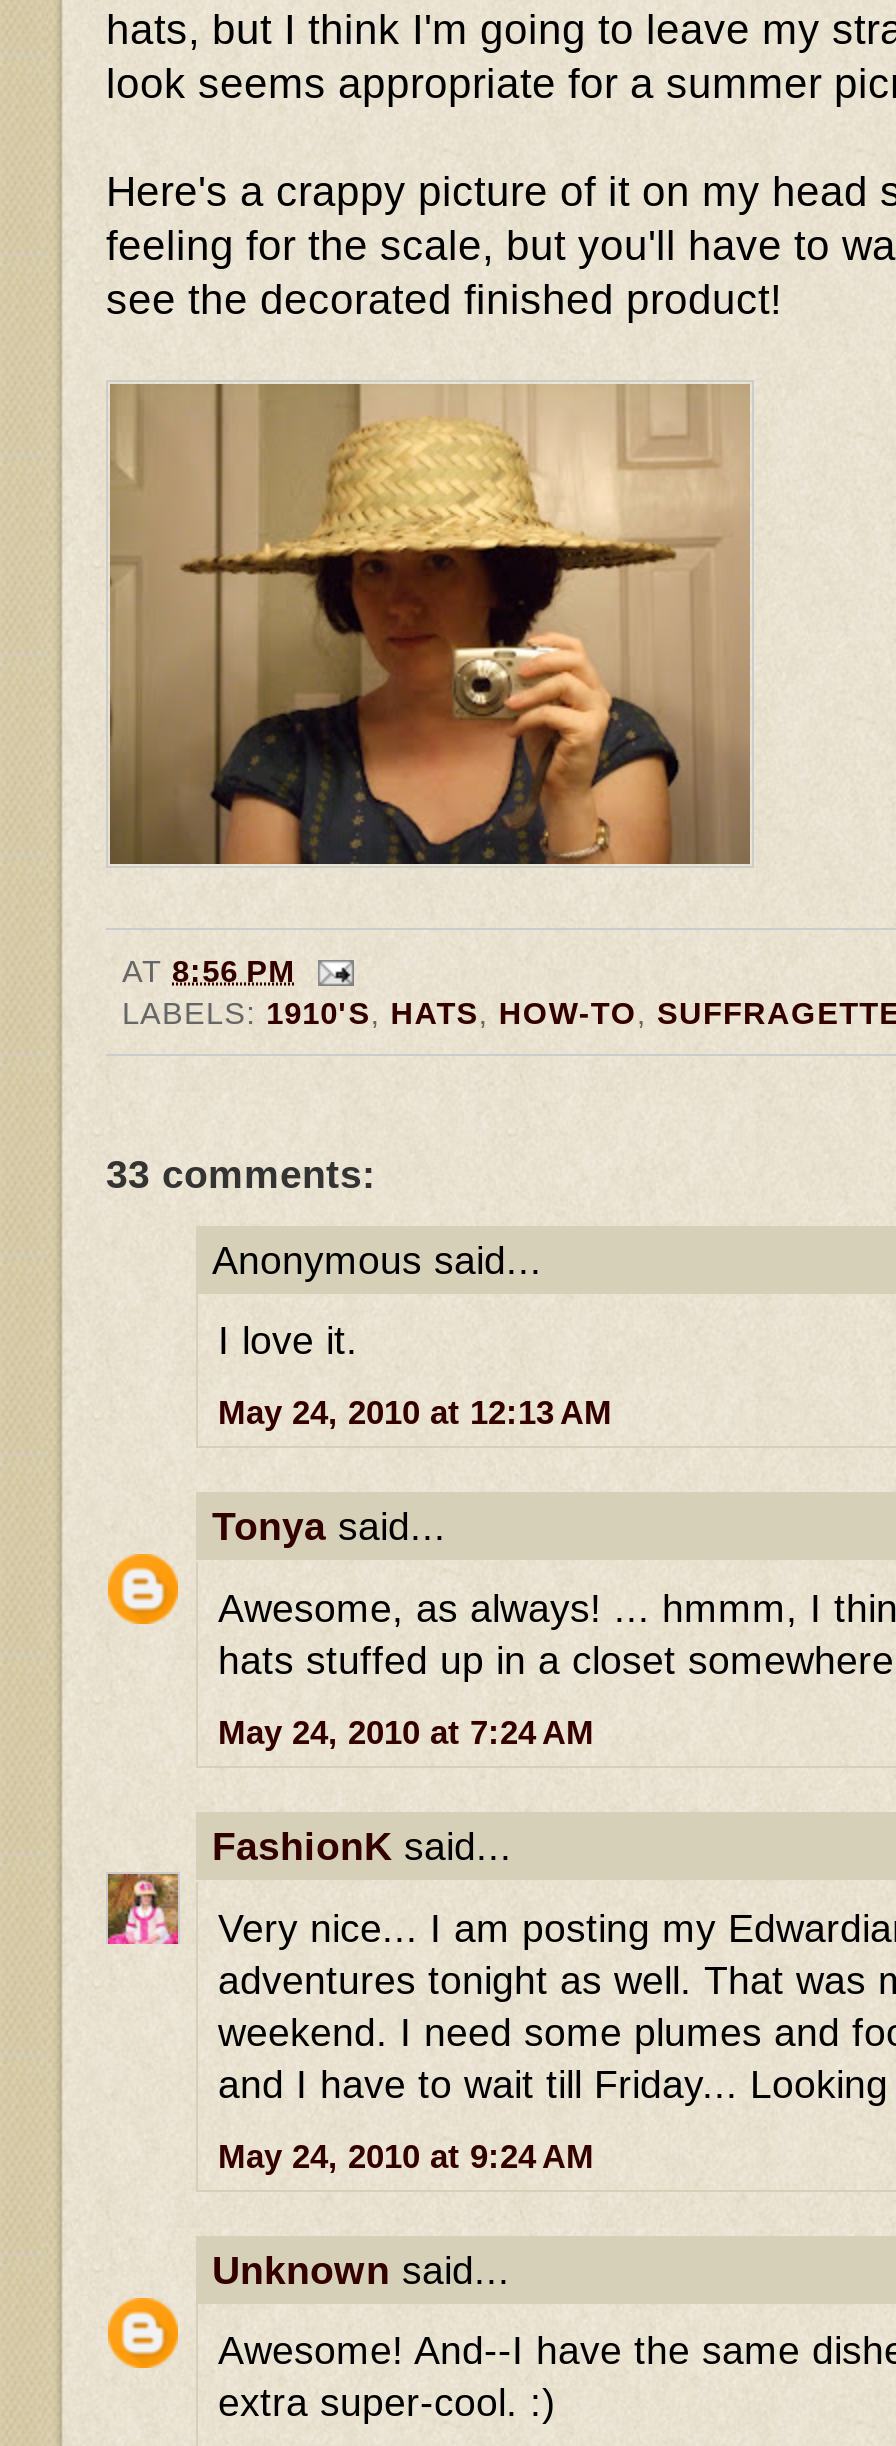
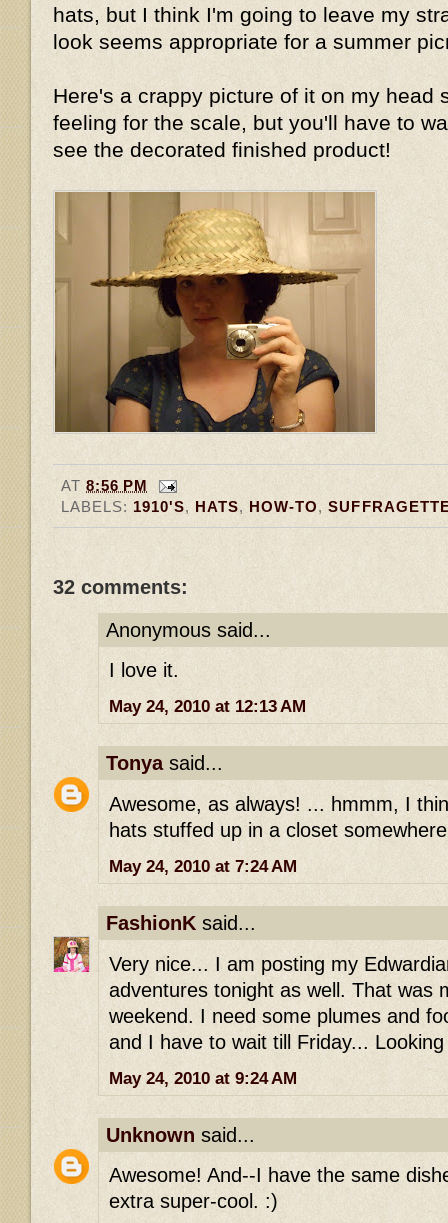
- 33 comments:
+ 32 comments:
